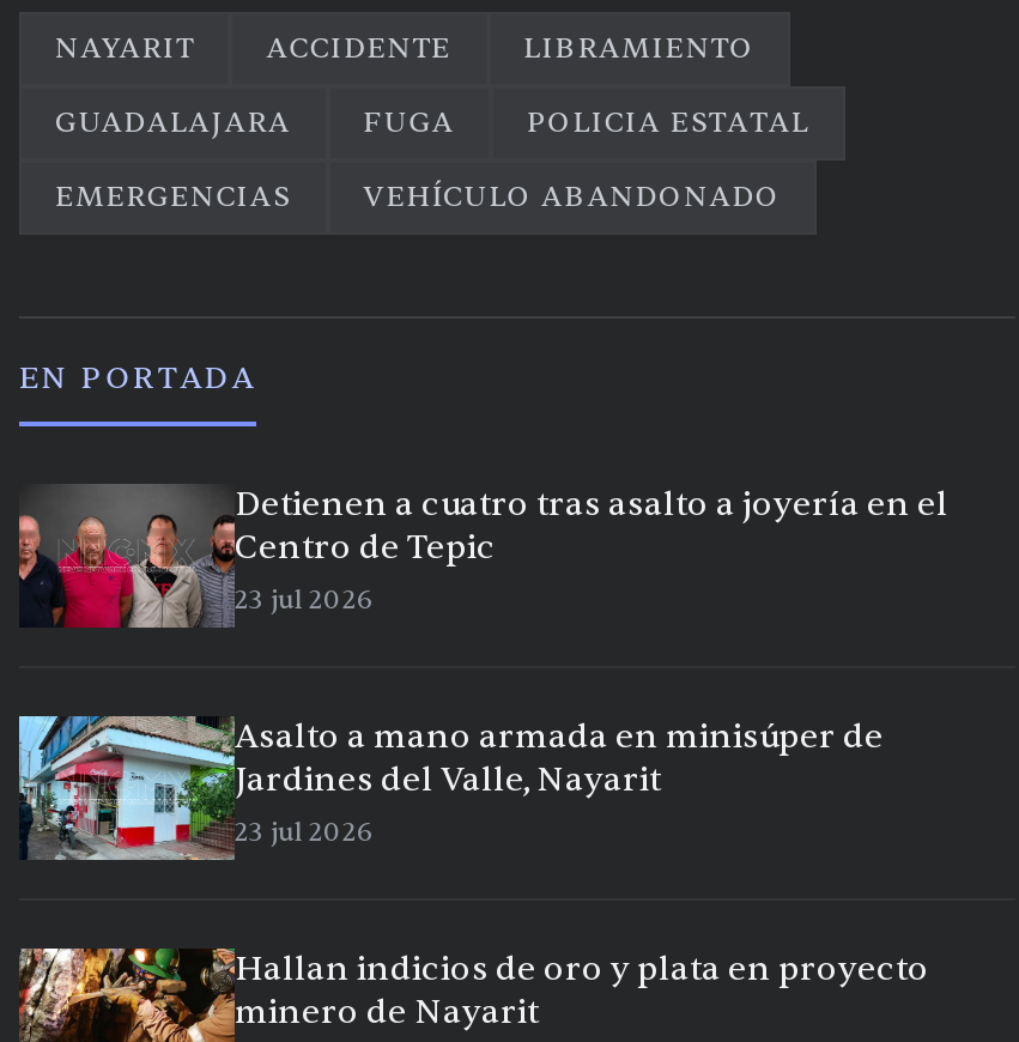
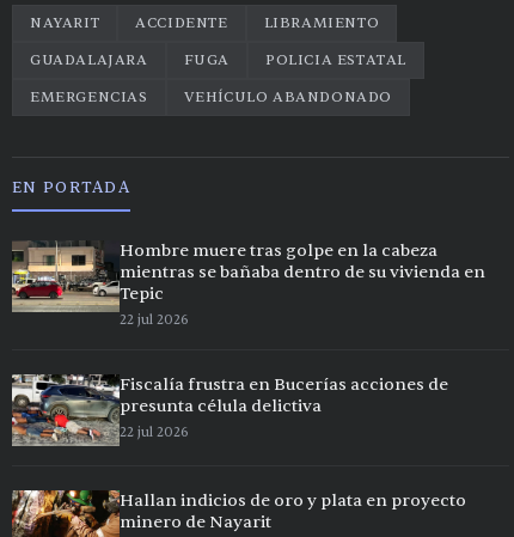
- [image]
- Detienen a cuatro tras asalto a joyería en el
- Centro de Tepic
- 23 jul 2026
+ [image]
+ Hombre muere tras golpe en la cabeza
+ mientras se bañaba dentro de su vivienda en
+ Tepic
+ 22 jul 2026

- [image]
- Asalto a mano armada en minisúper de
- Jardines del Valle, Nayarit
- 23 jul 2026
+ [image]
+ Fiscalía frustra en Bucerías acciones de
+ presunta célula delictiva
+ 22 jul 2026
